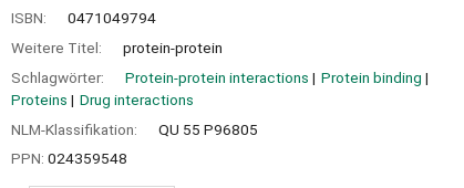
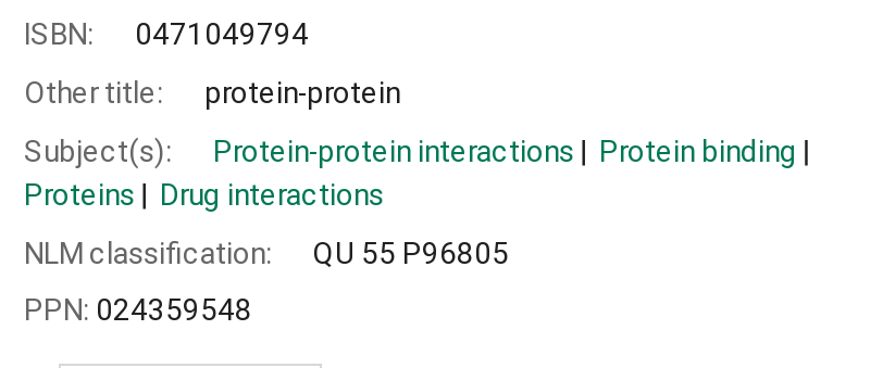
- Weitere Titel:
+ Other title:

- Schlagwörter:
+ Subject(s):

- NLM-Klassifikation:
+ NLM classification:
